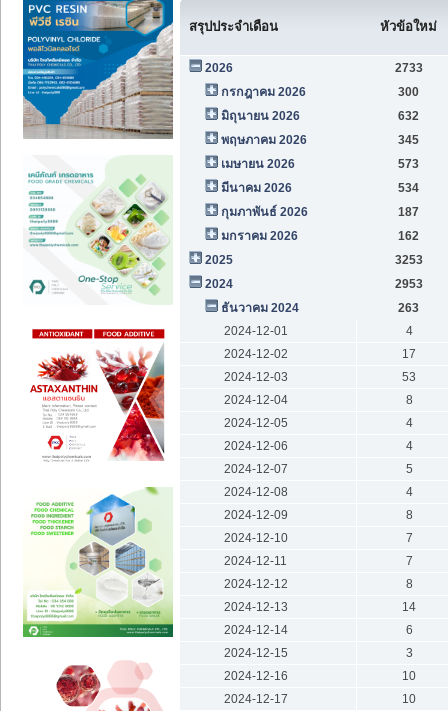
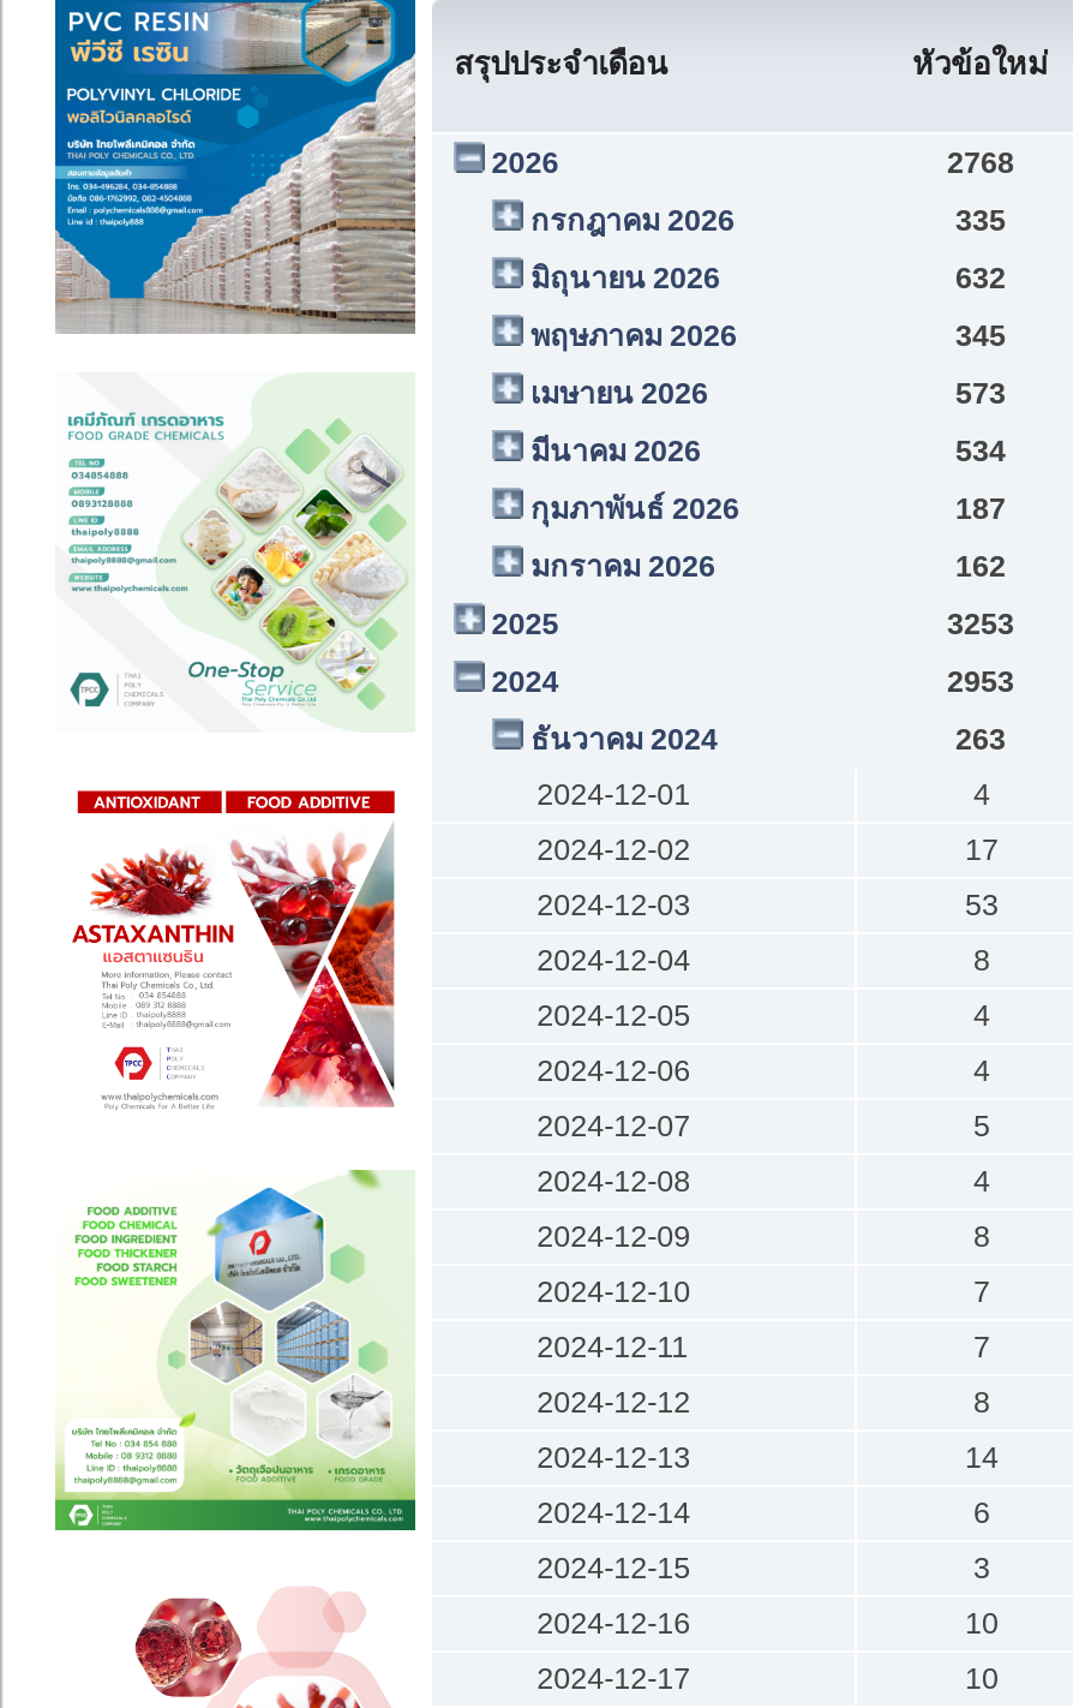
- 2733
+ 2768

- 300
+ 335
